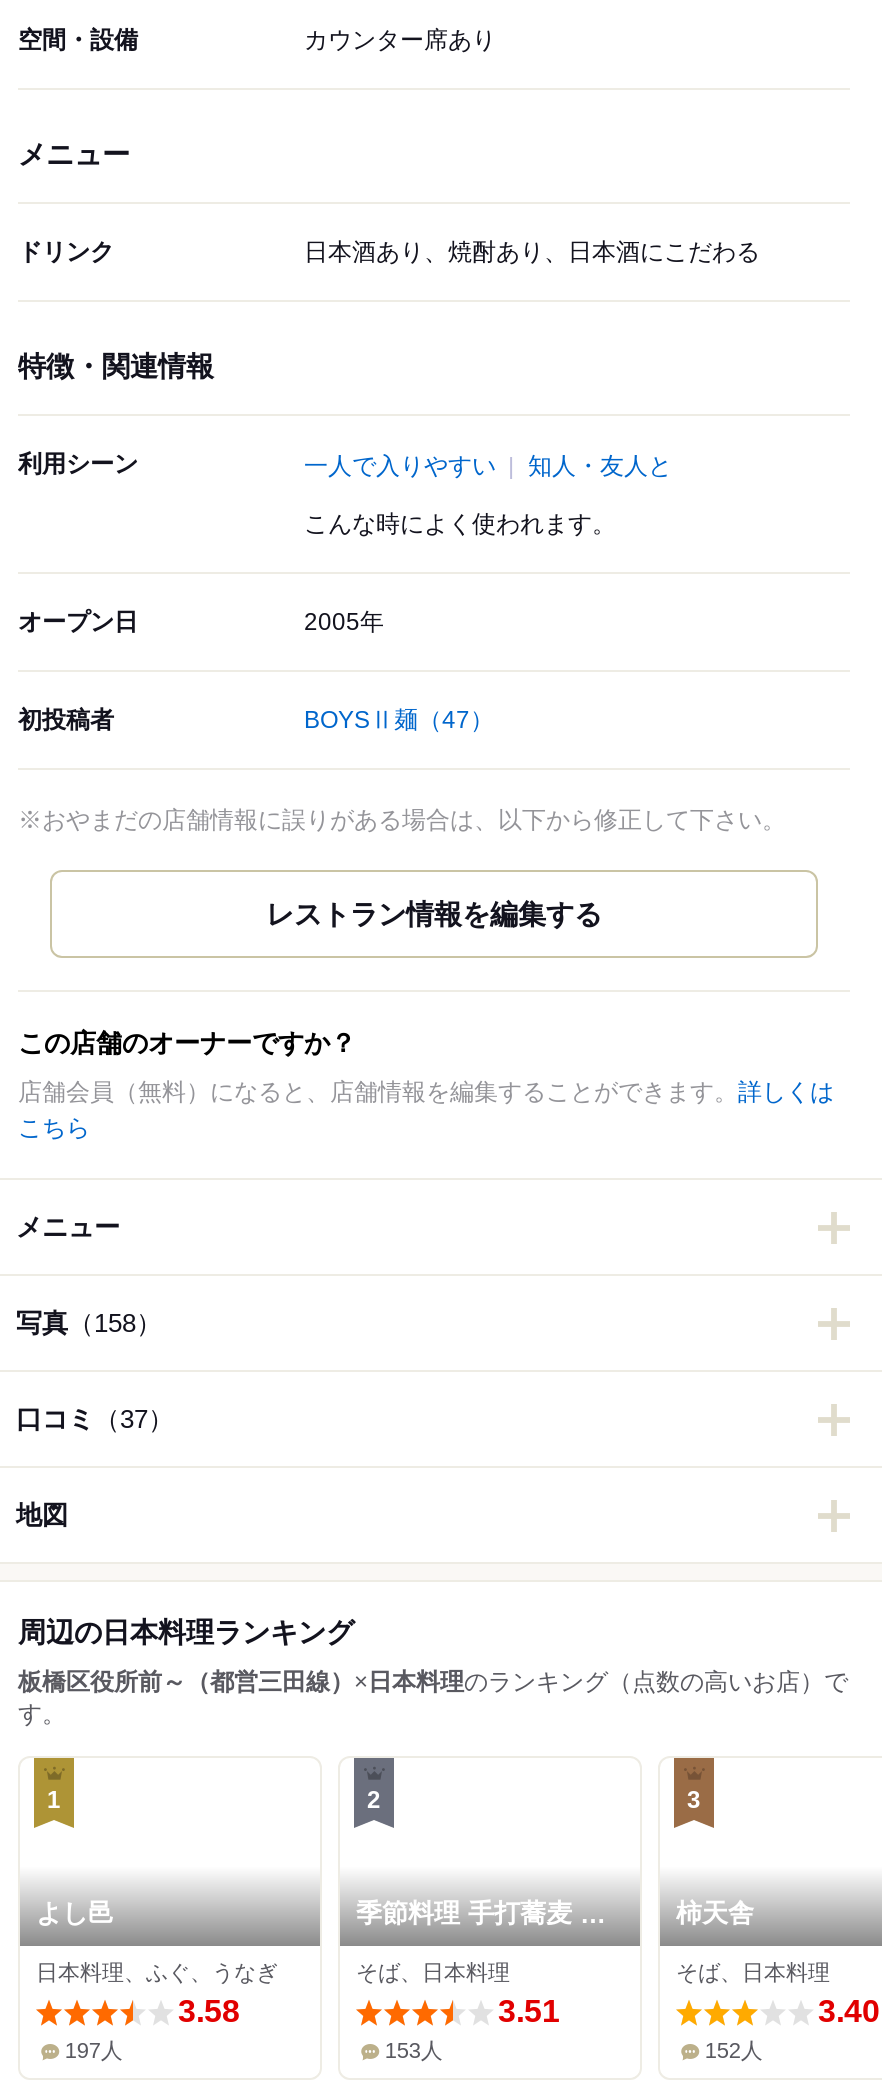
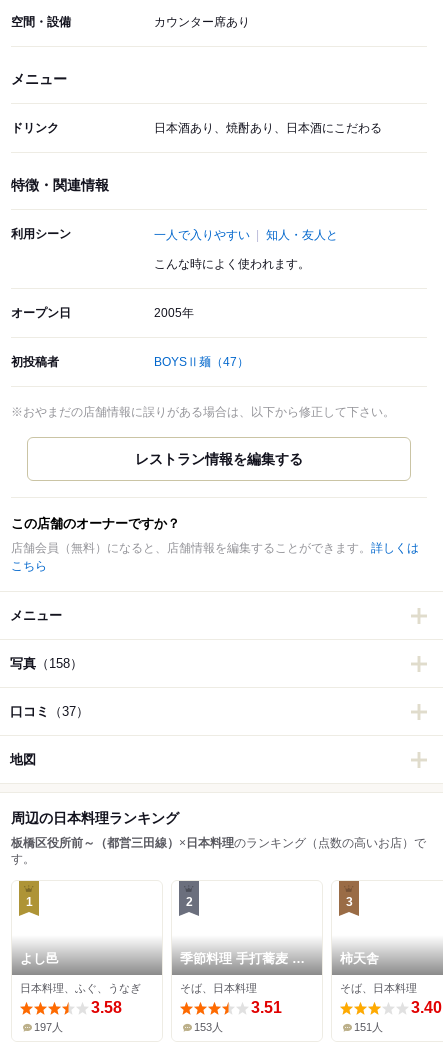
- 152人
+ 151人
